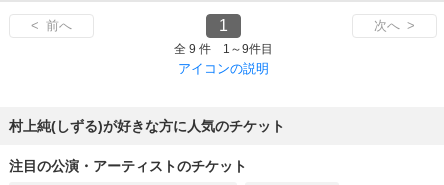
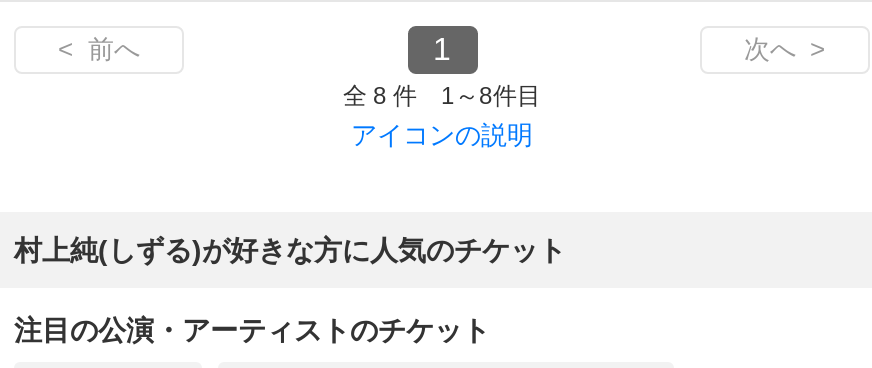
- 全 9 件 1～9件目
+ 全 8 件 1～8件目
